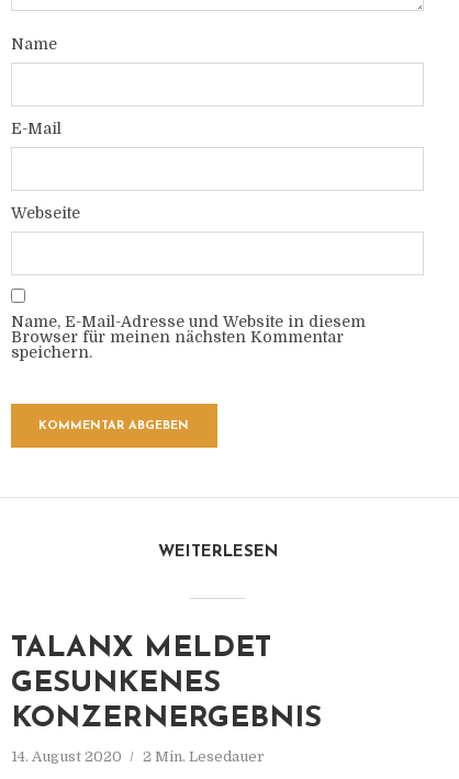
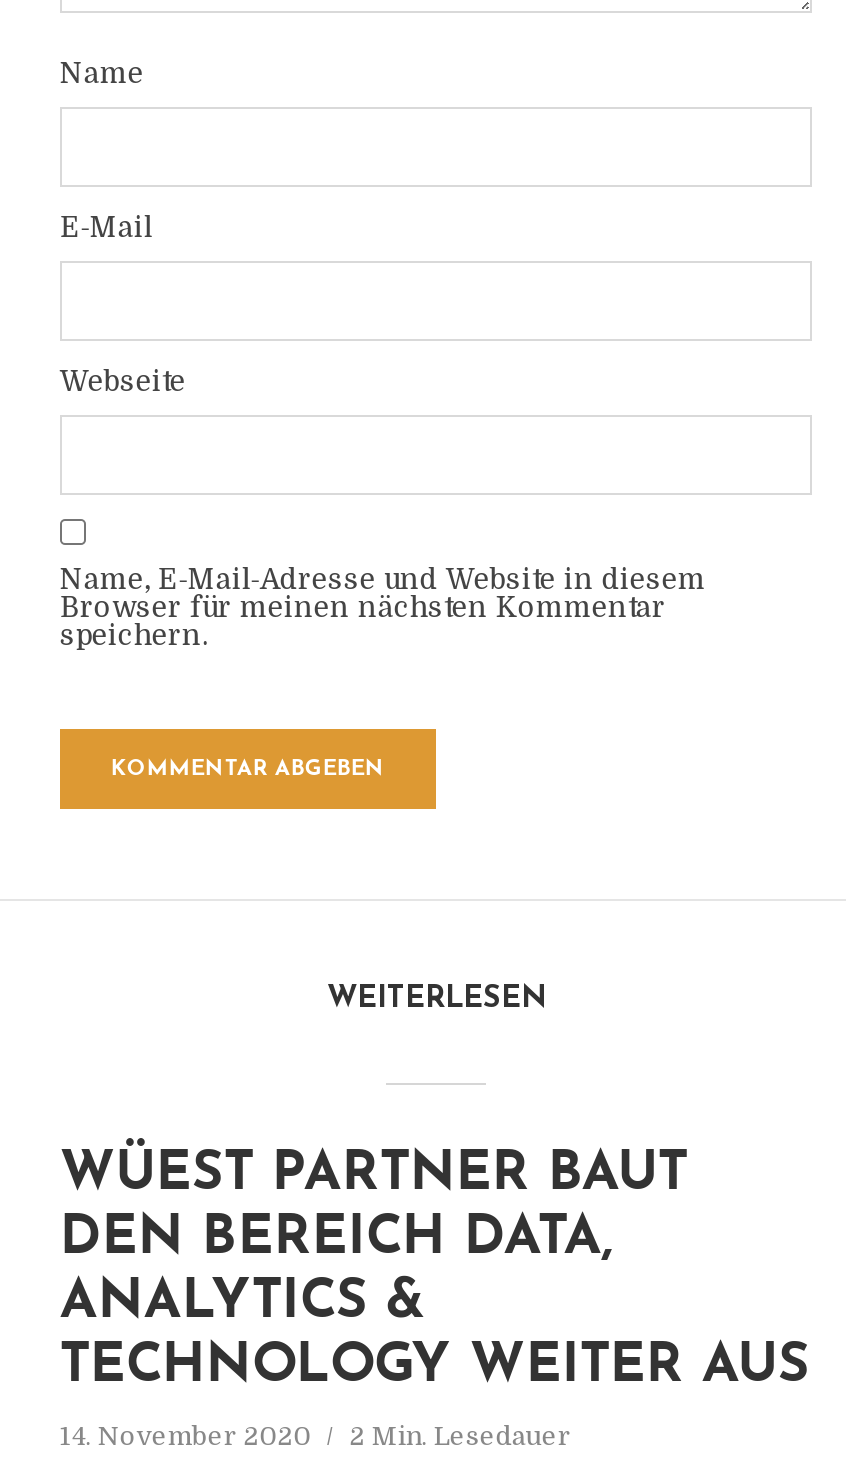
- TALANX MELDET
- GESUNKENES
- KONZERNERGEBNIS
+ WÜEST PARTNER BAUT
+ DEN BEREICH DATA,
+ ANALYTICS &
+ TECHNOLOGY WEITER AUS

- 14. August 2020 2 Min. Lesedauer
+ 14. November 2020 2 Min. Lesedauer
